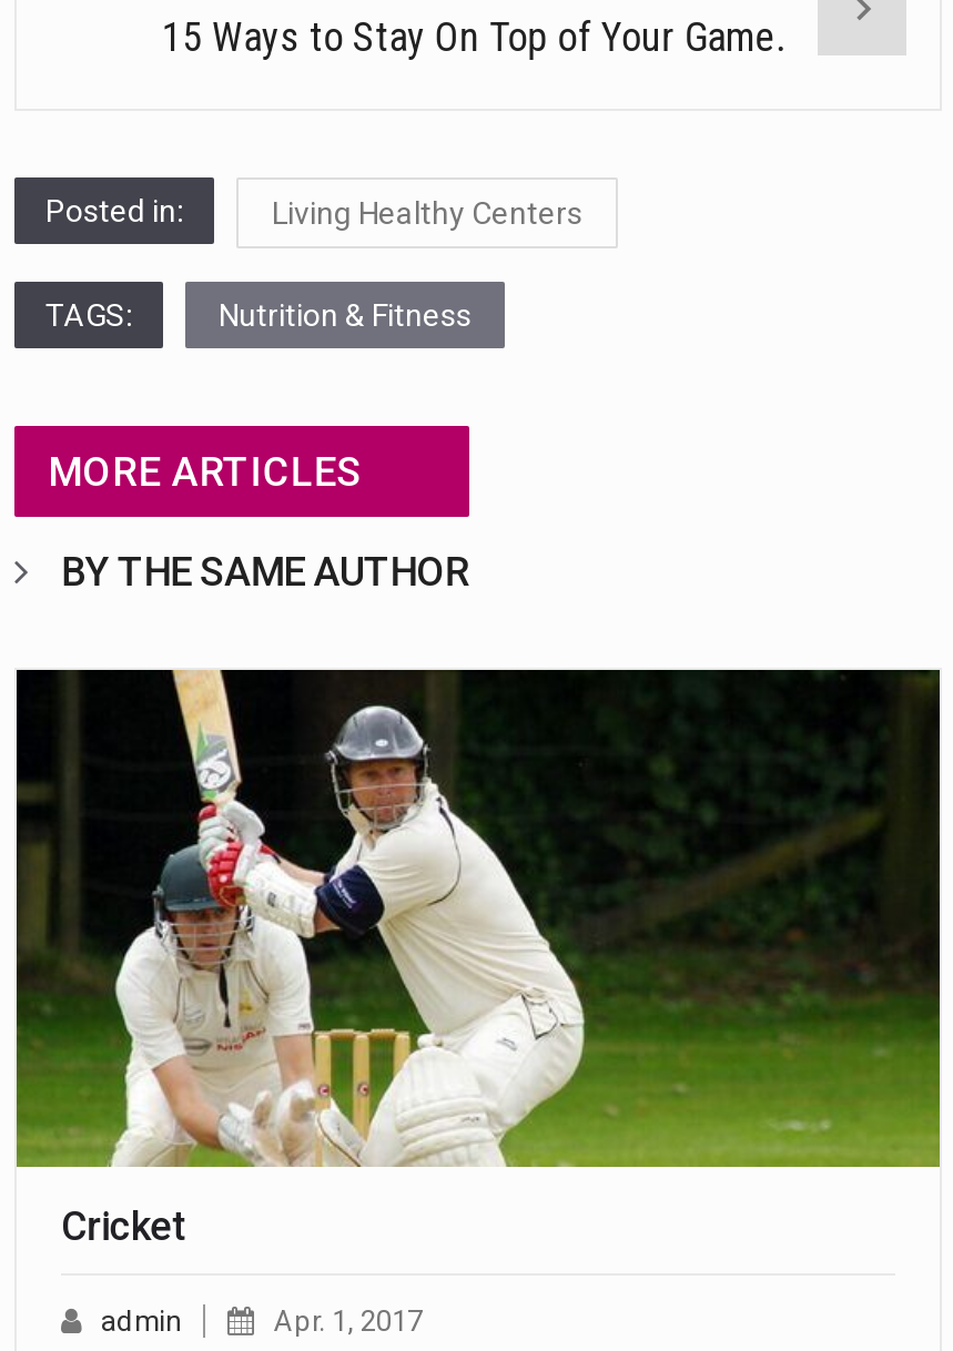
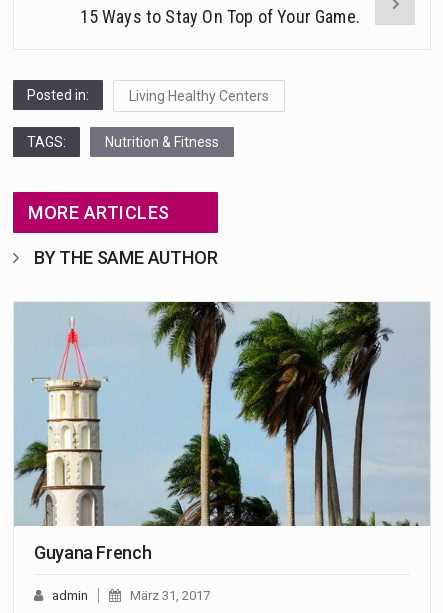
- [image]
- Cricket
+ [image]
+ Guyana French

- Apr. 1, 2017
+ März 31, 2017
